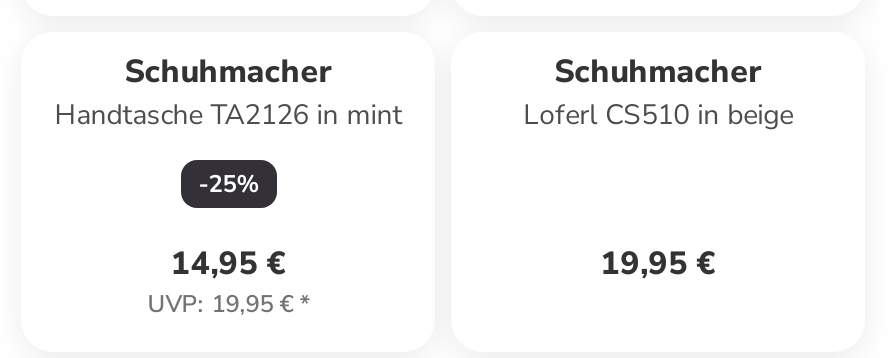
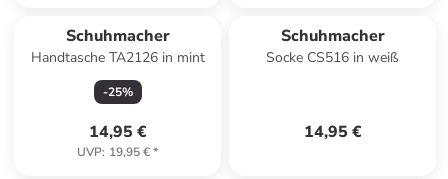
- Loferl CS510 in beige
+ Socke CS516 in weiß

- 19,95 €
+ 14,95 €
